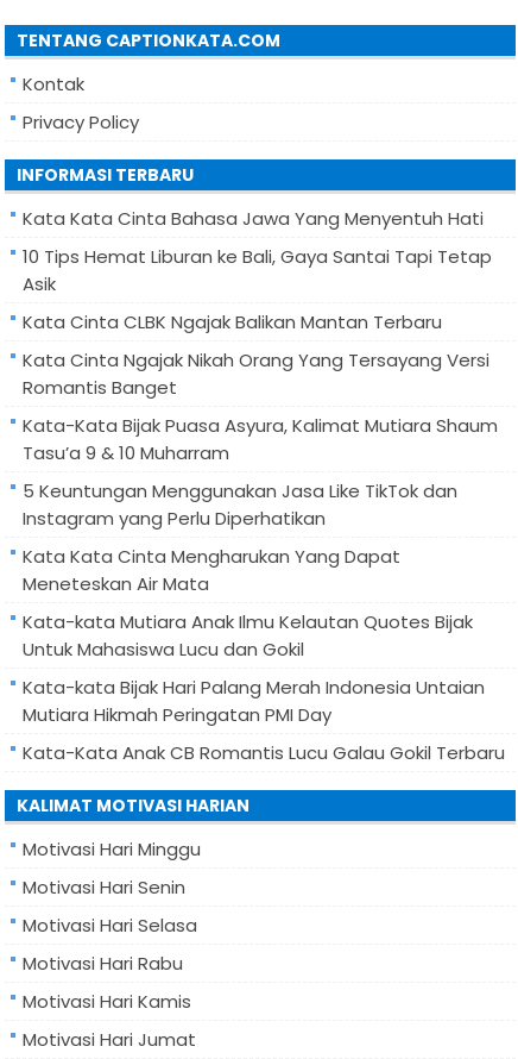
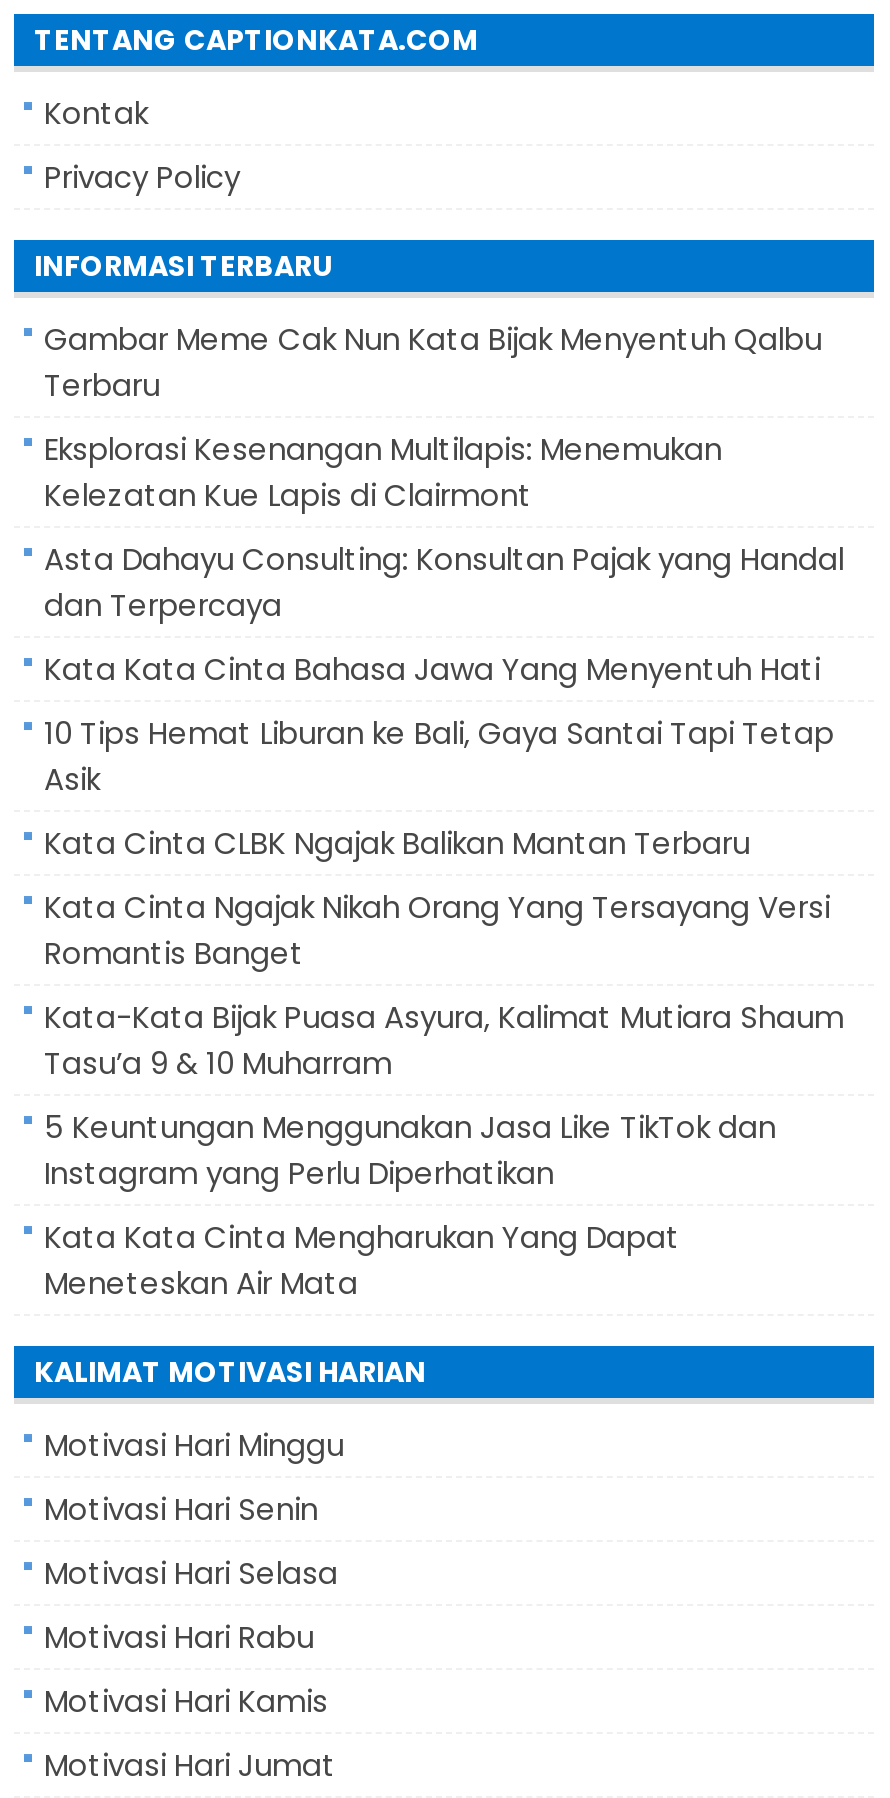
+ Gambar Meme Cak Nun Kata Bijak Menyentuh Qalbu
+ Terbaru
+ Eksplorasi Kesenangan Multilapis: Menemukan
+ Kelezatan Kue Lapis di Clairmont
+ Asta Dahayu Consulting: Konsultan Pajak yang Handal
+ dan Terpercaya

moved down: Kata Kata Cinta Bahasa Jawa Yang Menyentuh Hati | 10 Tips Hemat Liburan ke Bali, Gaya Santai Tapi Tetap | Asik | ... | Kata Kata Cinta Mengharukan Yang Dapat | Meneteskan Air Mata

- Kata-kata Mutiara Anak Ilmu Kelautan Quotes Bijak
- Untuk Mahasiswa Lucu dan Gokil
- Kata-kata Bijak Hari Palang Merah Indonesia Untaian
- Mutiara Hikmah Peringatan PMI Day
- Kata-Kata Anak CB Romantis Lucu Galau Gokil Terbaru
